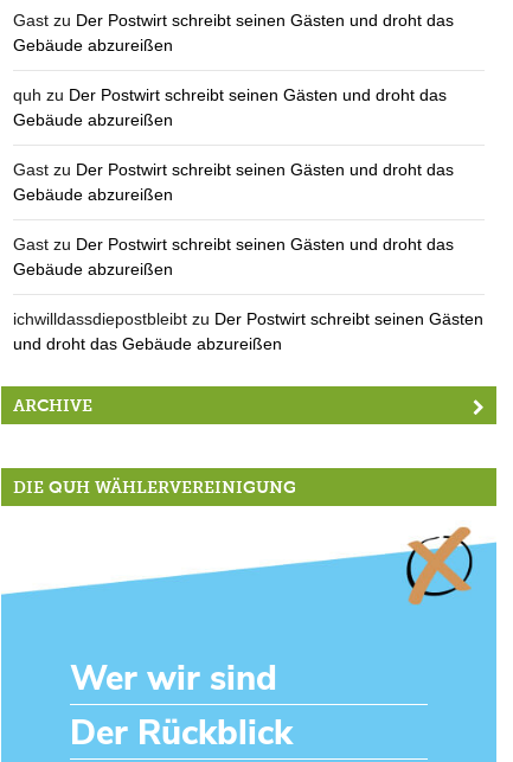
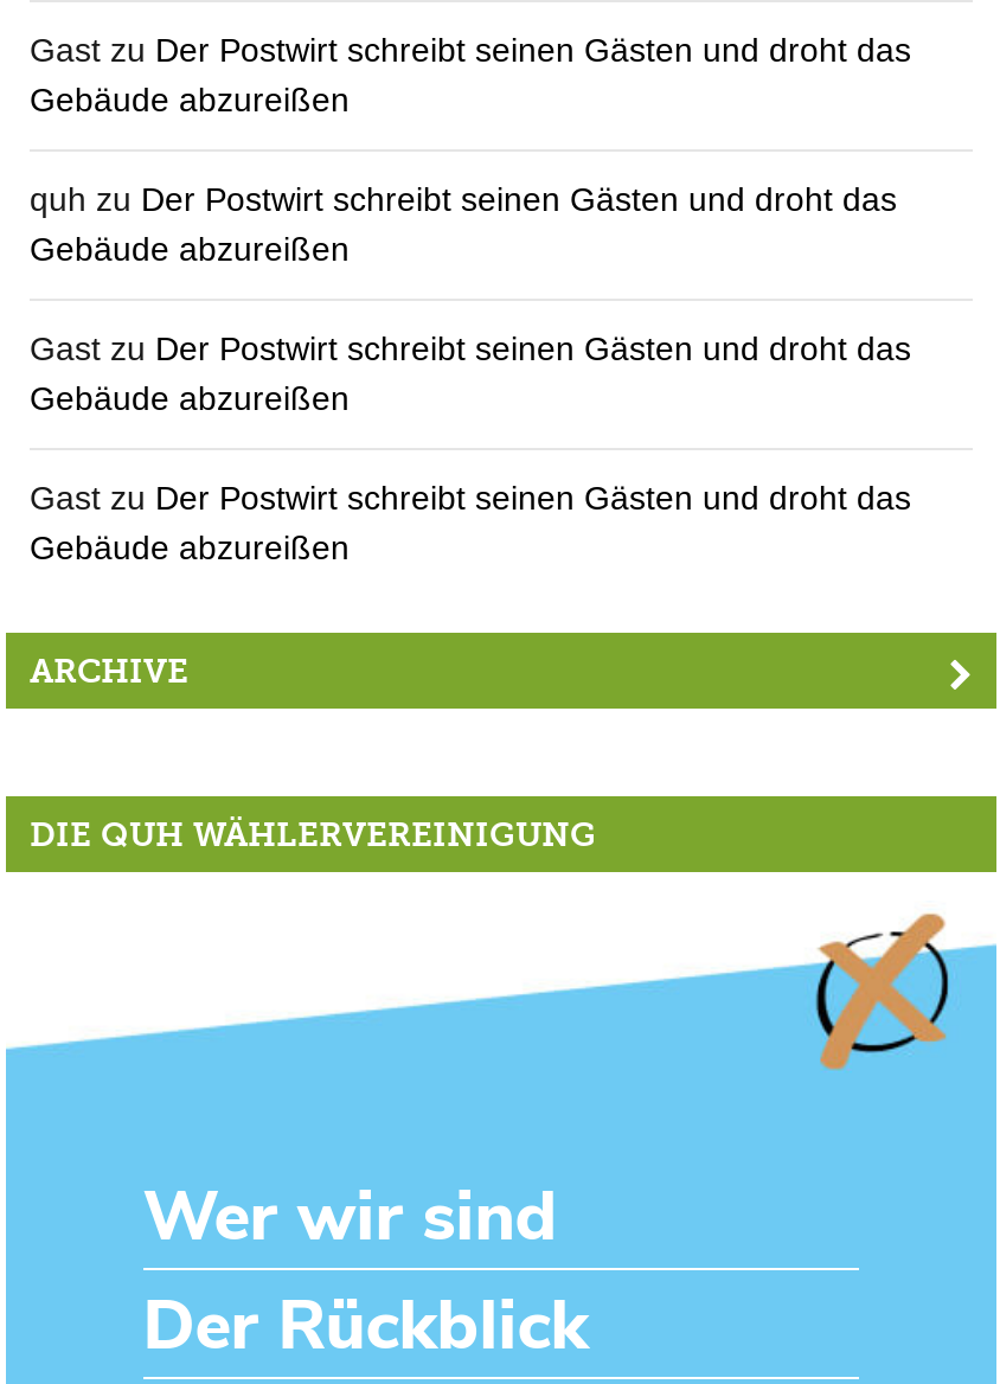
- ichwilldassdiepostbleibt zu Der Postwirt schreibt seinen Gästen
- und droht das Gebäude abzureißen
